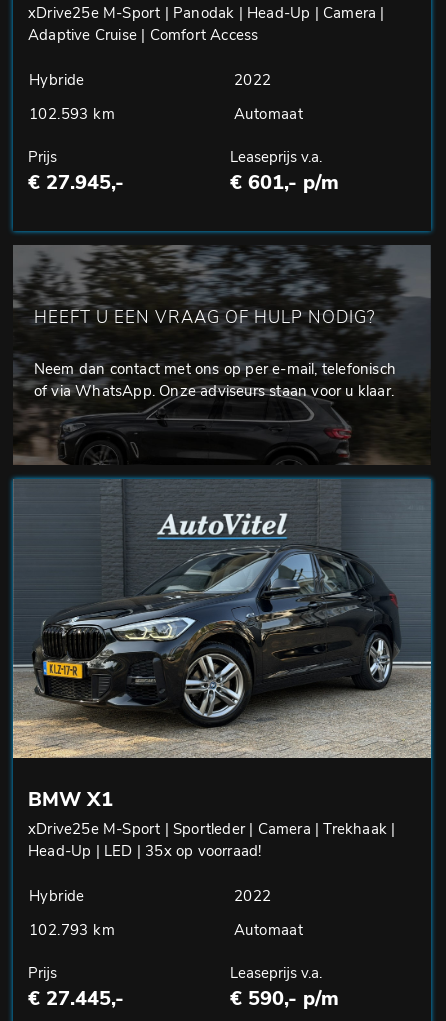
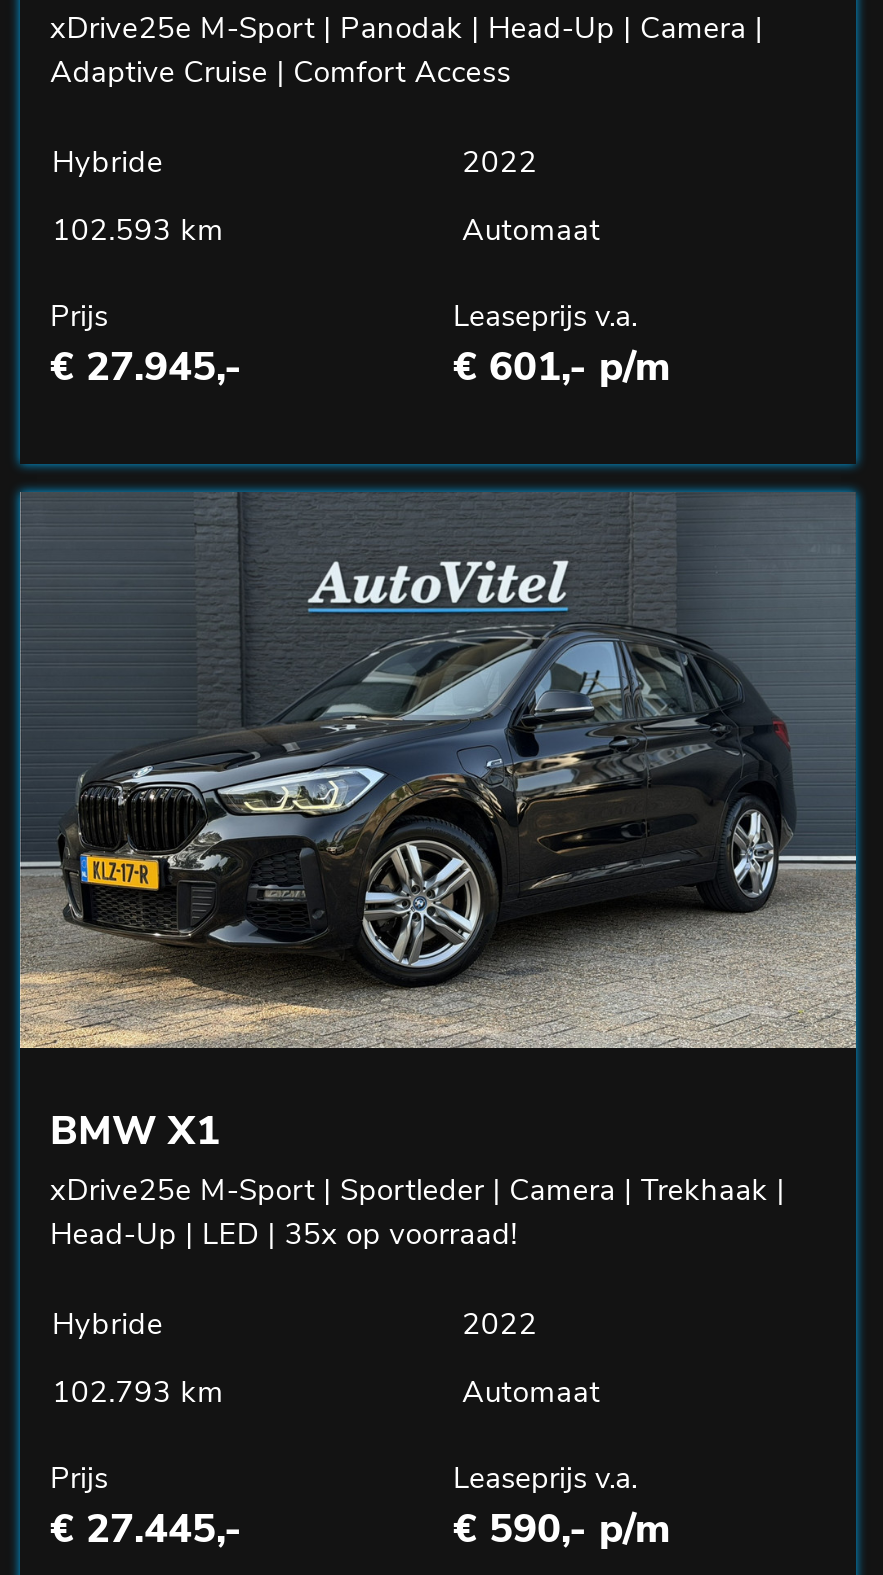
- [image]
- HEEFT U EEN VRAAG OF HULP NODIG?
- Neem dan contact met ons op per e-mail, telefonisch
- of via WhatsApp. Onze adviseurs staan voor u klaar.
